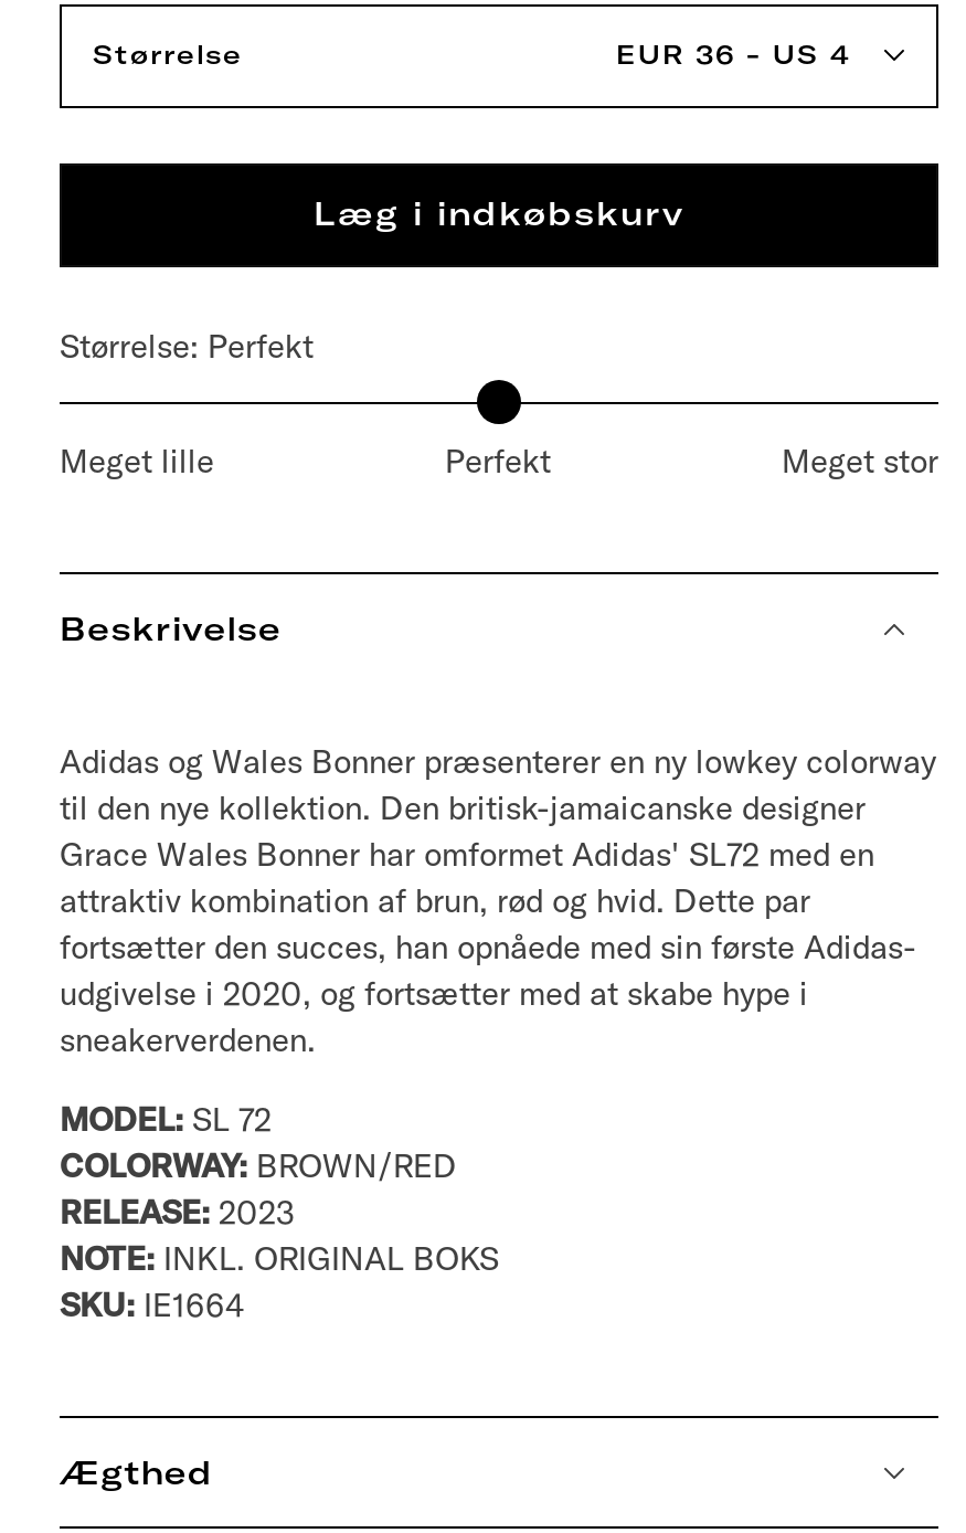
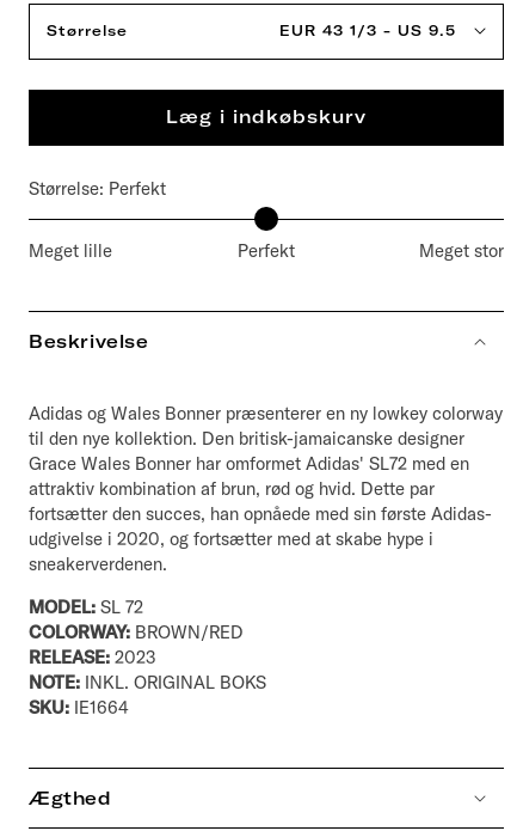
- EUR 36 - US 4
+ EUR 43 1/3 - US 9.5
